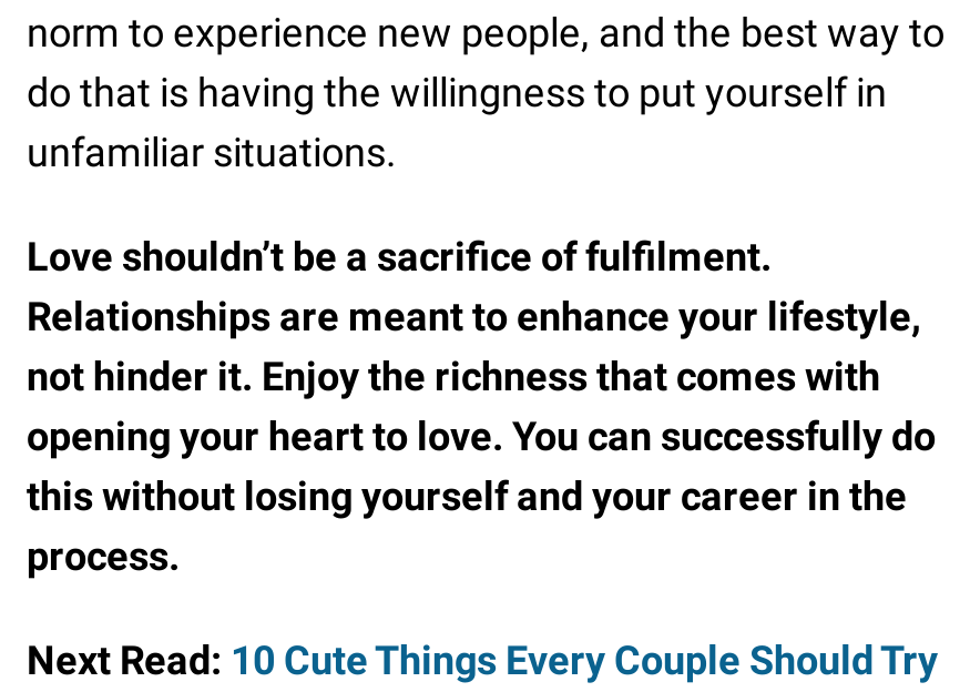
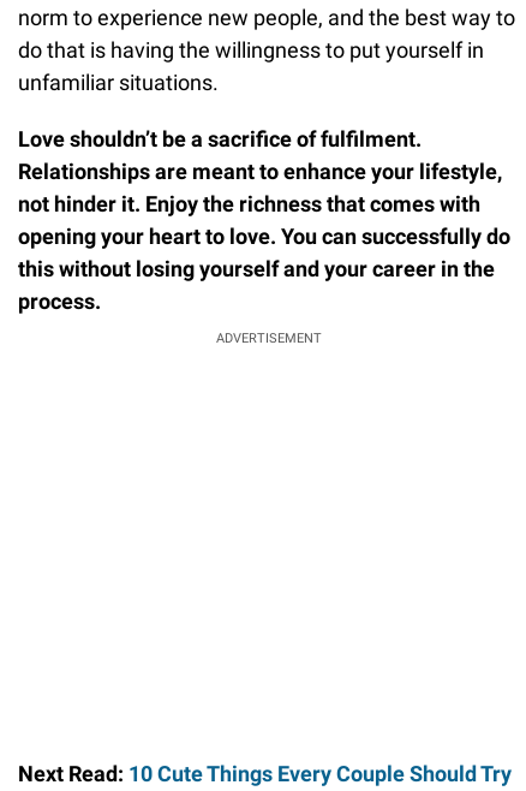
+ ADVERTISEMENT
